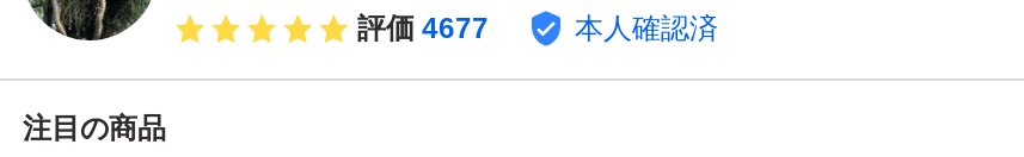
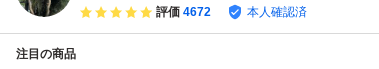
- 評価 4677
+ 評価 4672
